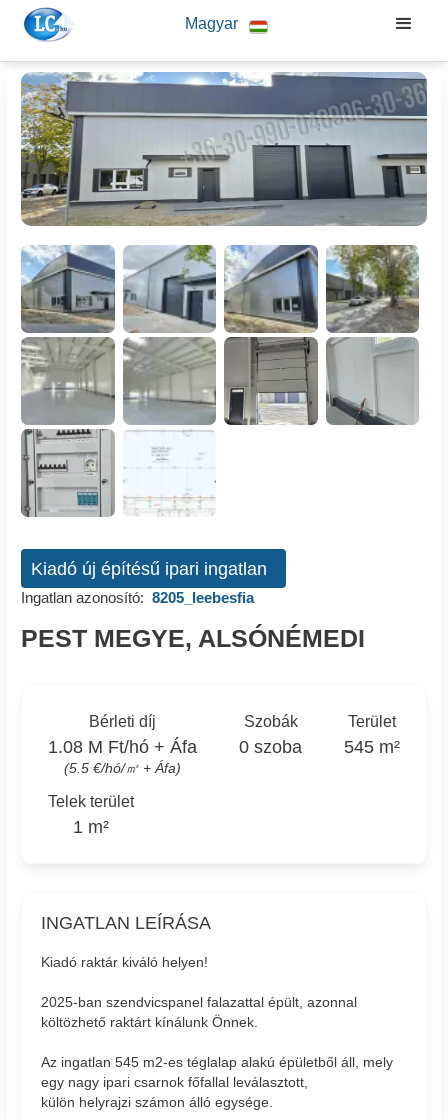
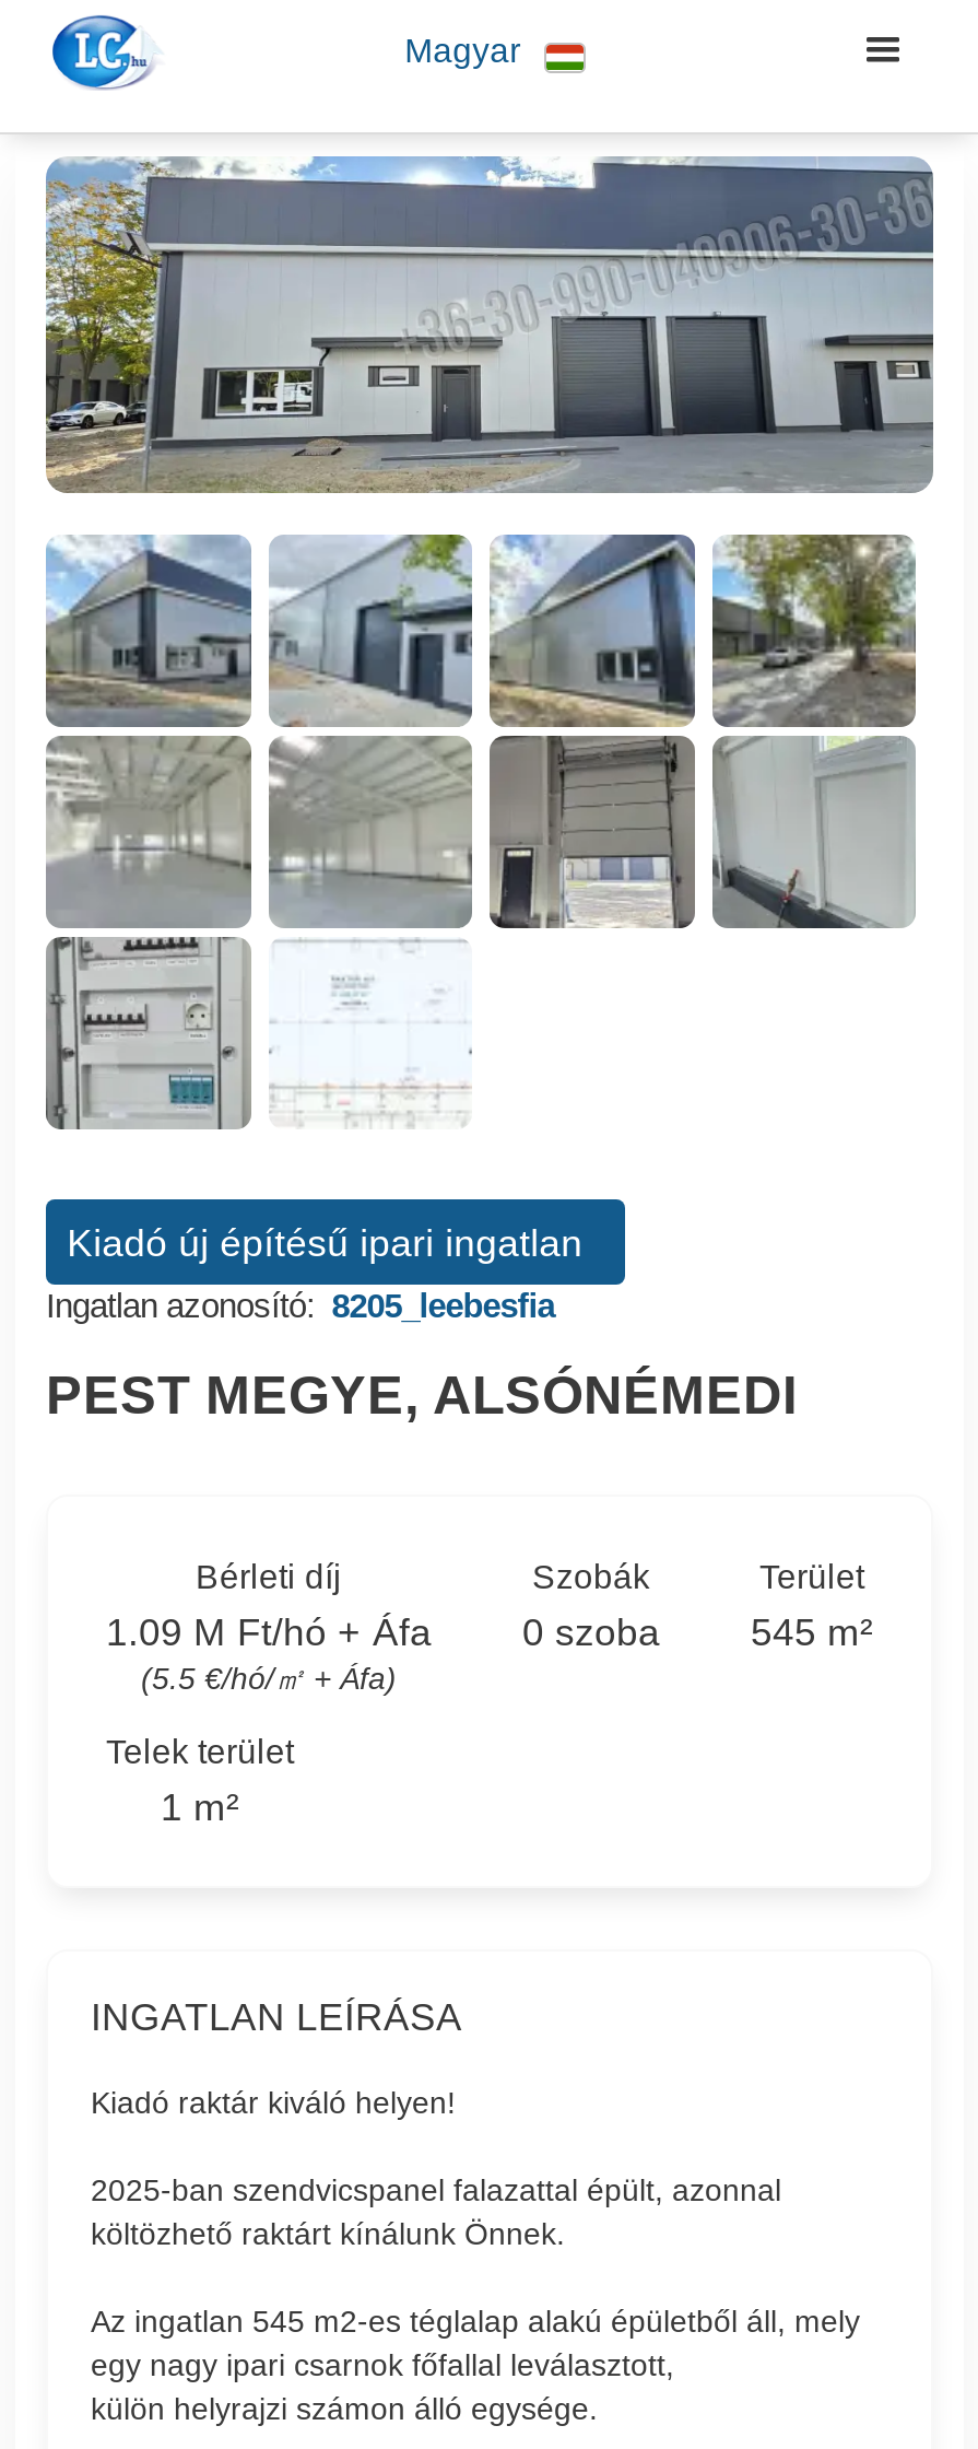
- 1.08 M Ft/hó + Áfa
+ 1.09 M Ft/hó + Áfa
